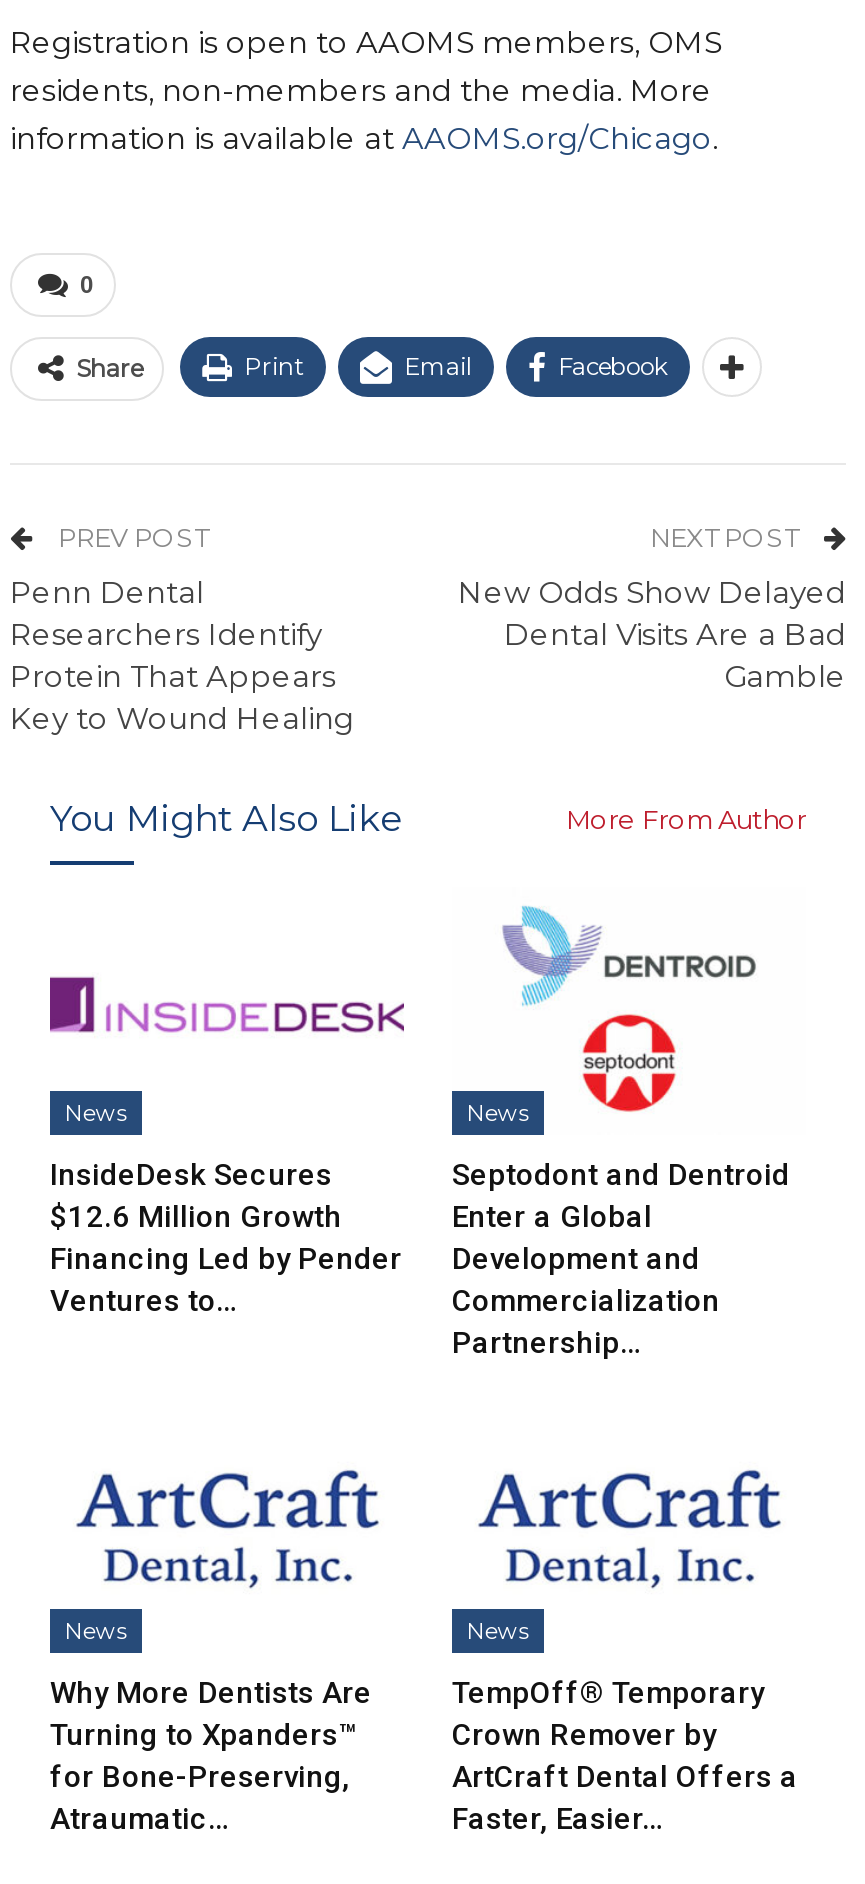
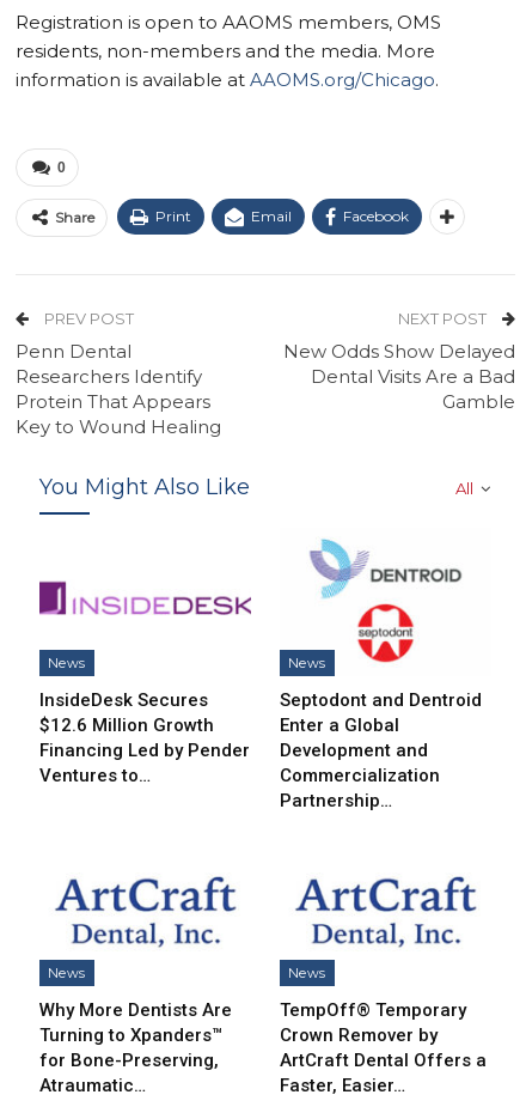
- More From Author

+ All
